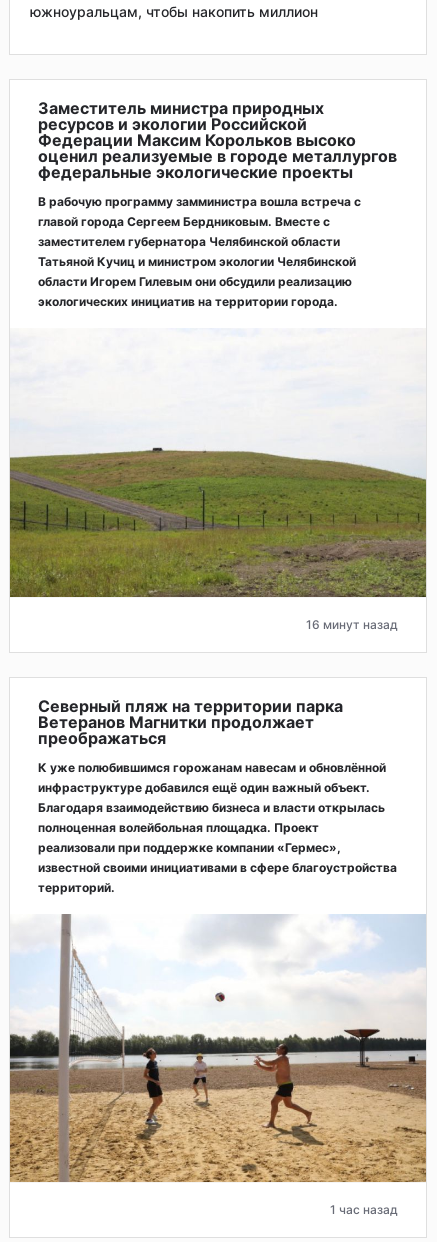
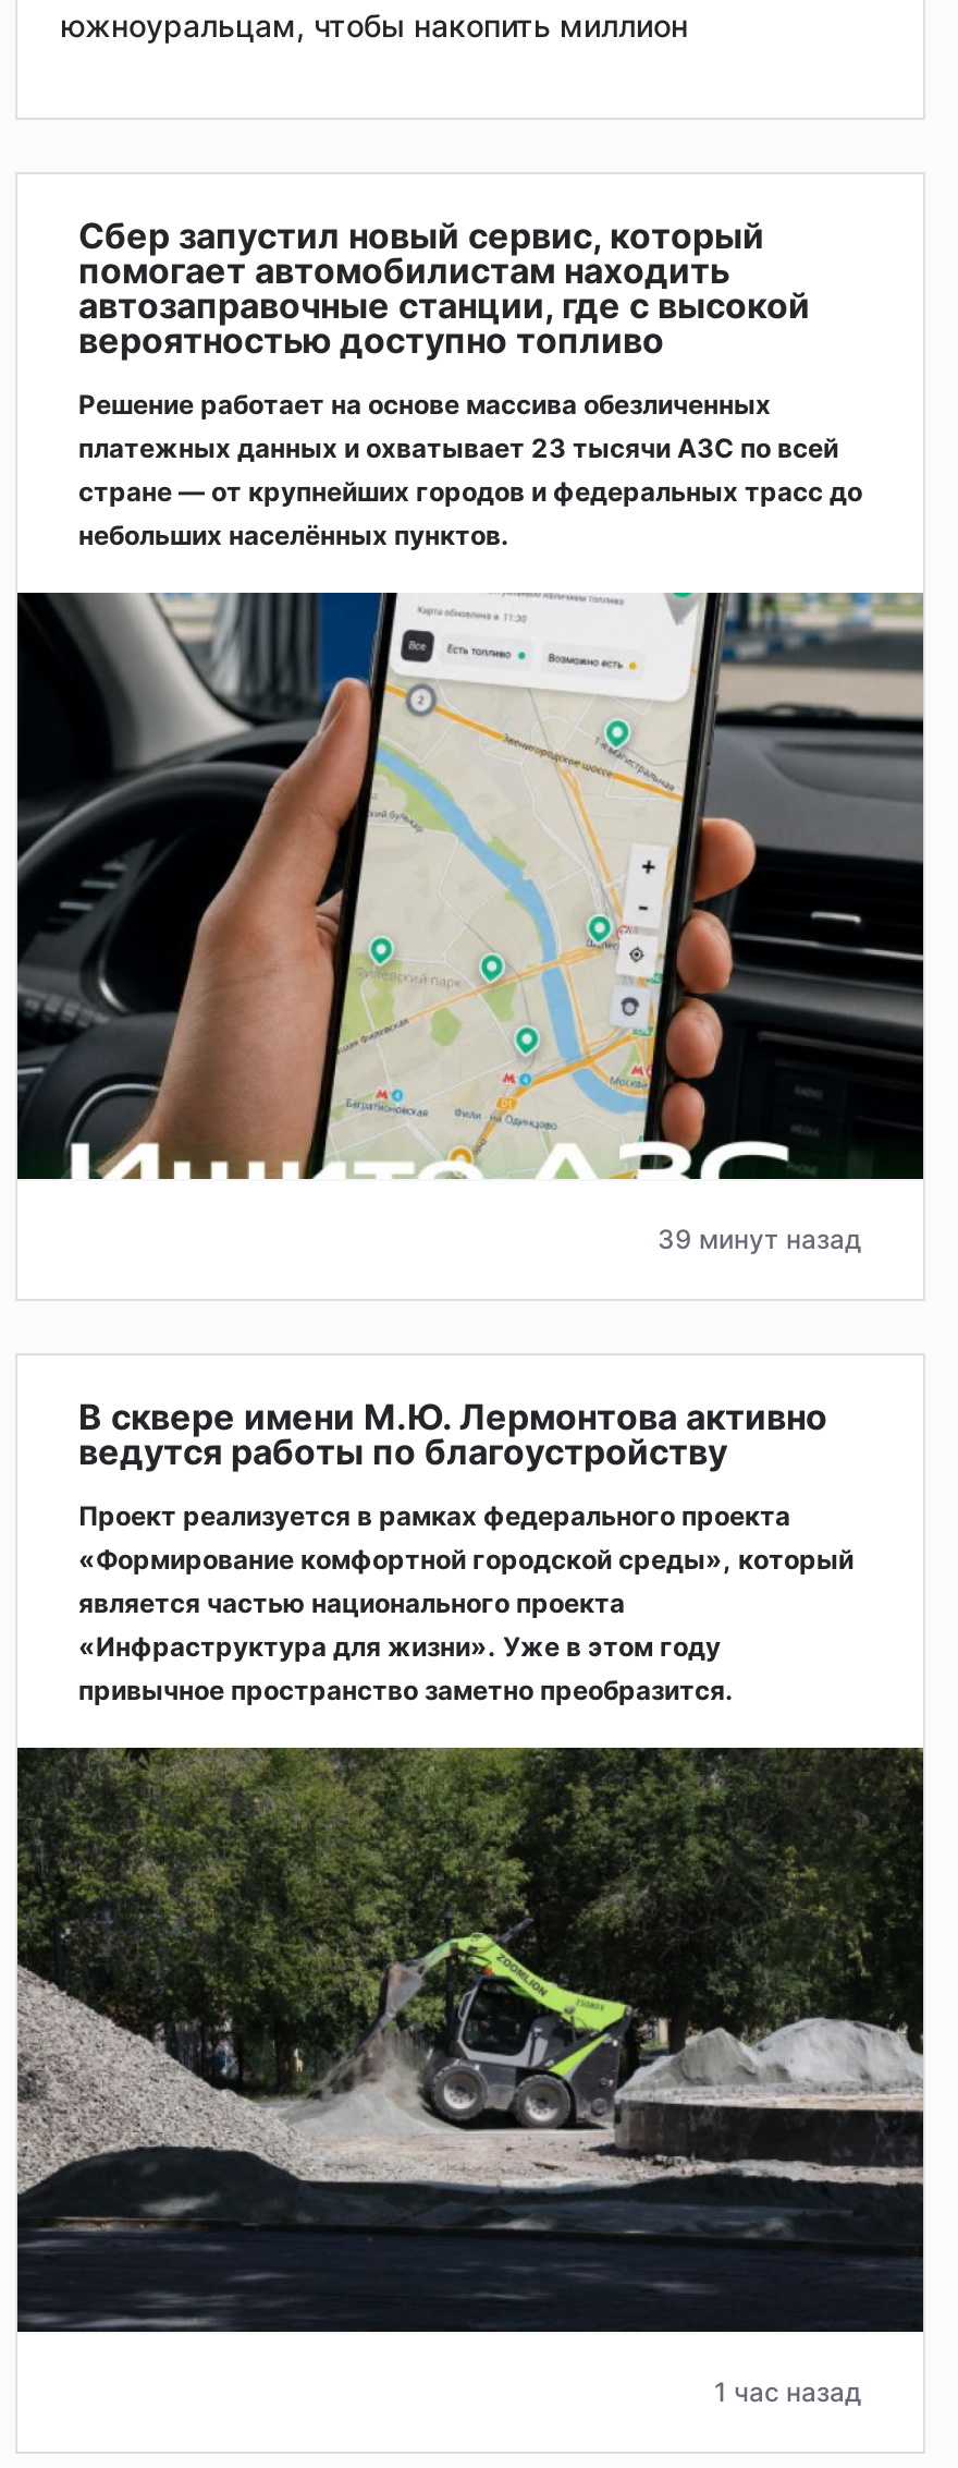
- Заместитель министра природных
- ресурсов и экологии Российской
- Федерации Максим Корольков высоко
- оценил реализуемые в городе металлургов
- федеральные экологические проекты
+ Сбер запустил новый сервис, который
+ помогает автомобилистам находить
+ автозаправочные станции, где с высокой
+ вероятностью доступно топливо

- В рабочую программу замминистра вошла встреча с
- главой города Сергеем Бердниковым. Вместе с
- заместителем губернатора Челябинской области
- Татьяной Кучиц и министром экологии Челябинской
- области Игорем Гилевым они обсудили реализацию
- экологических инициатив на территории города.
+ Решение работает на основе массива обезличенных
+ платежных данных и охватывает 23 тысячи АЗС по всей
+ стране — от крупнейших городов и федеральных трасс до
+ небольших населённых пунктов.

- [image]
- 16 минут назад
+ [image]
+ 39 минут назад

- Северный пляж на территории парка
- Ветеранов Магнитки продолжает
- преображаться
+ В сквере имени М.Ю. Лермонтова активно
+ ведутся работы по благоустройству

- К уже полюбившимся горожанам навесам и обновлённой
- инфраструктуре добавился ещё один важный объект.
- Благодаря взаимодействию бизнеса и власти открылась
- полноценная волейбольная площадка. Проект
- реализовали при поддержке компании «Гермес»,
- известной своими инициативами в сфере благоустройства
- территорий.
+ Проект реализуется в рамках федерального проекта
+ «Формирование комфортной городской среды», который
+ является частью национального проекта
+ «Инфраструктура для жизни». Уже в этом году
+ привычное пространство заметно преобразится.

- [image]
+ [image]
